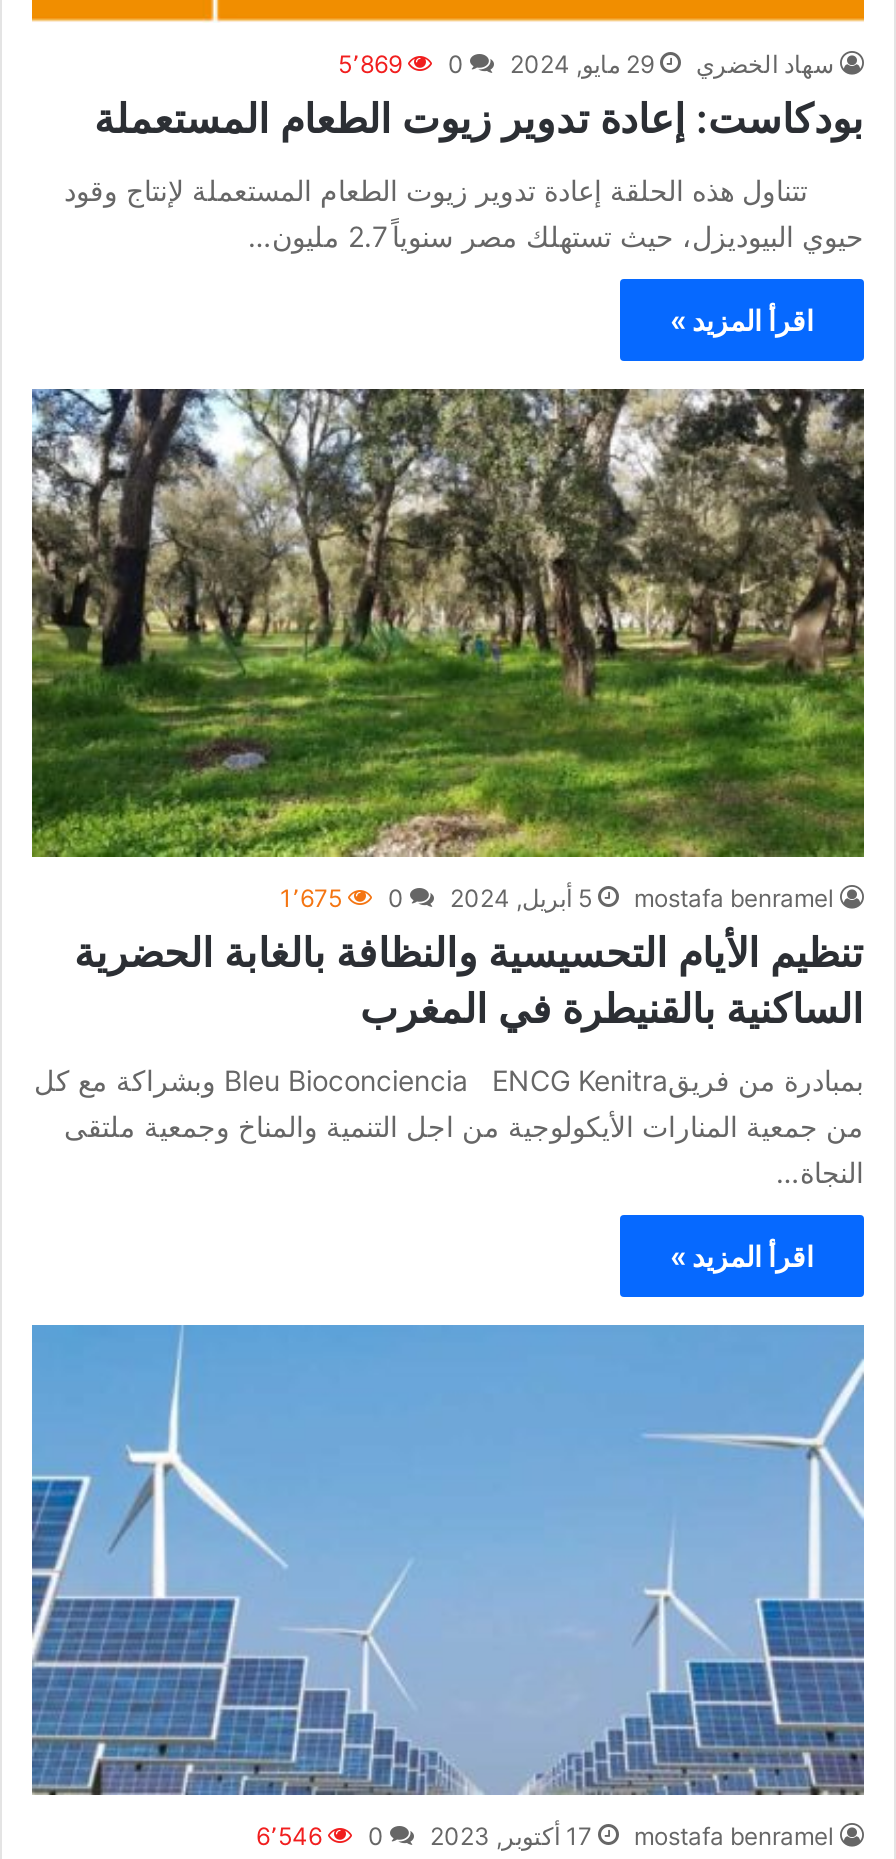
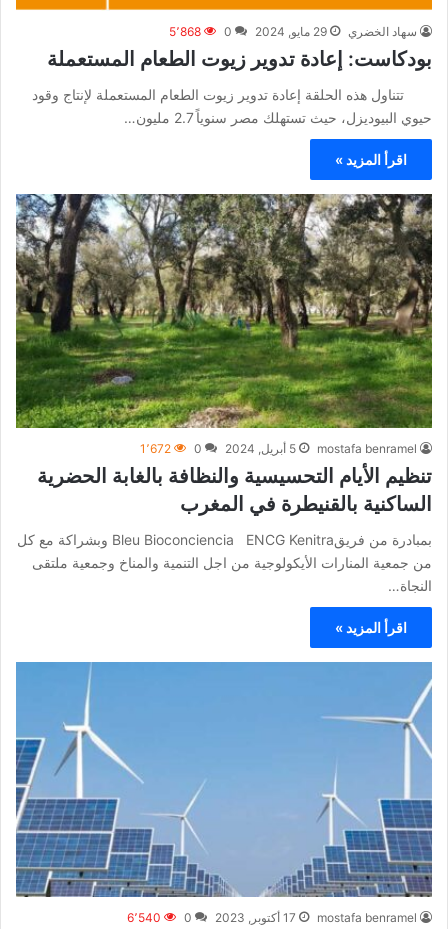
- 5٬869 0
+ 5٬868 0

- 1٬675 0
+ 1٬672 0

- 6٬546 0
+ 6٬540 0
